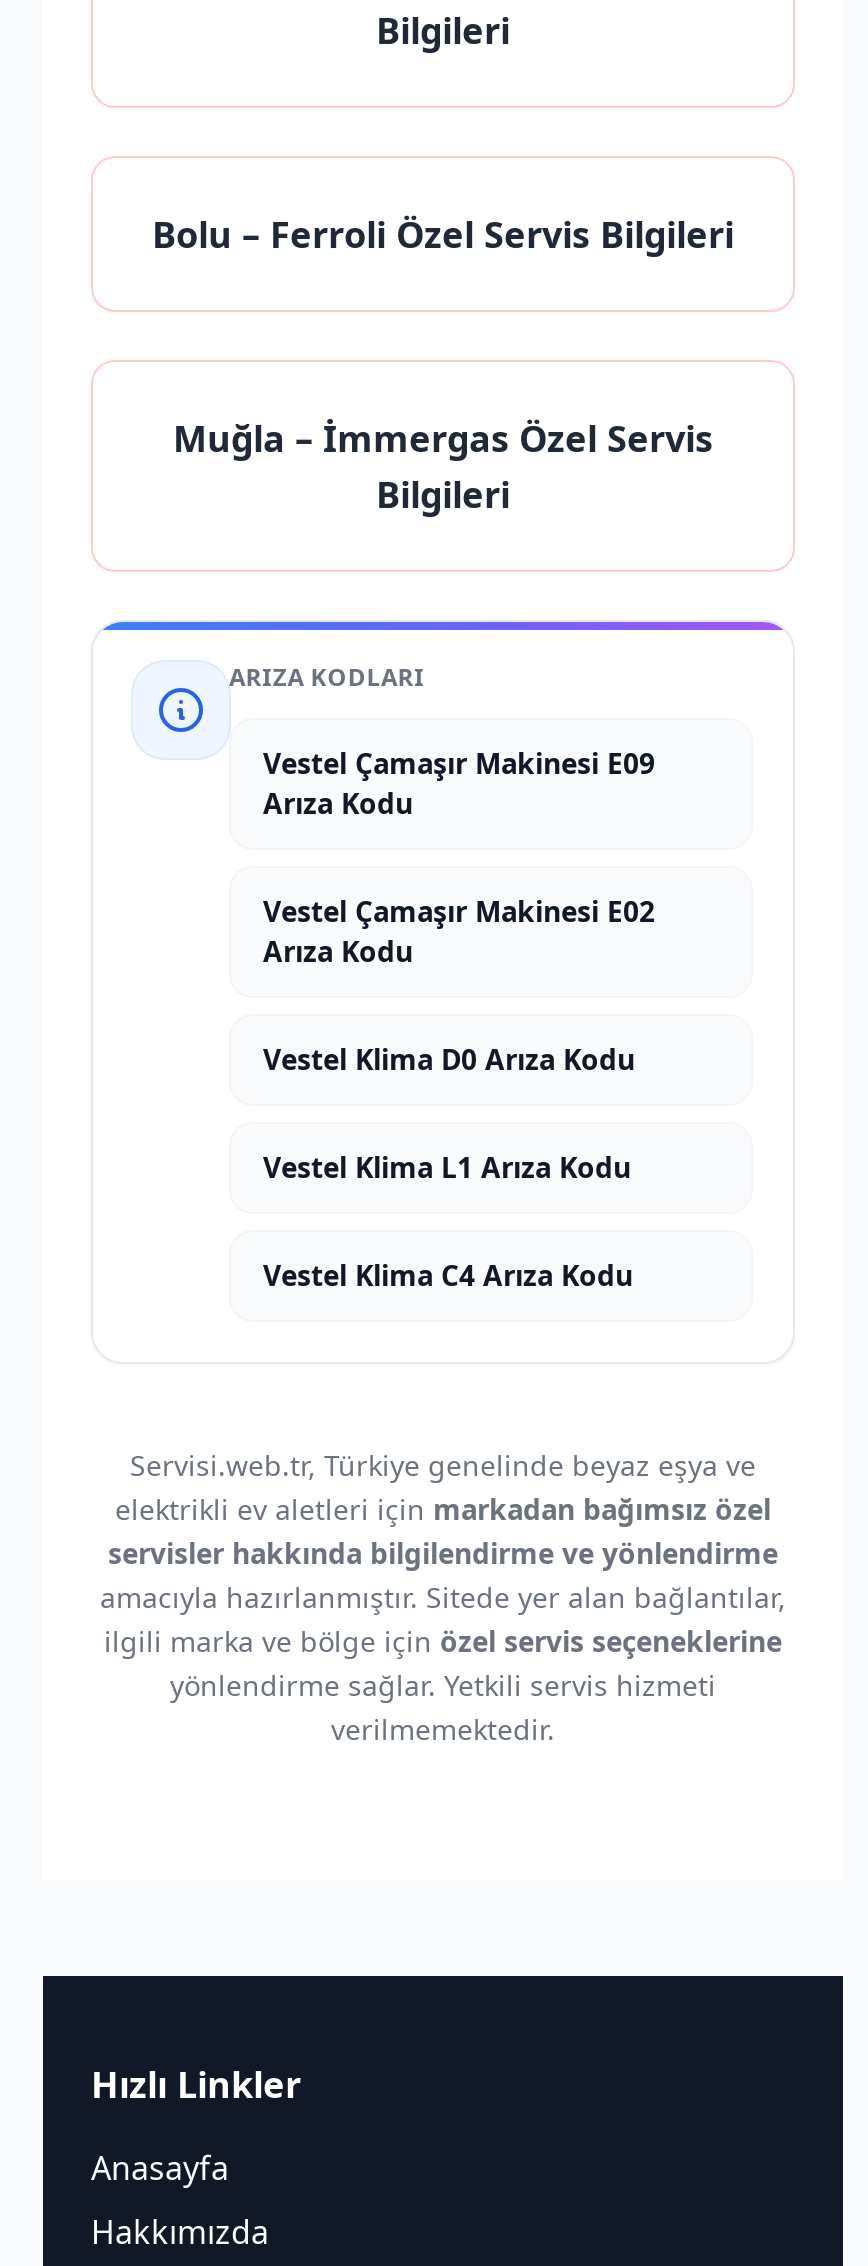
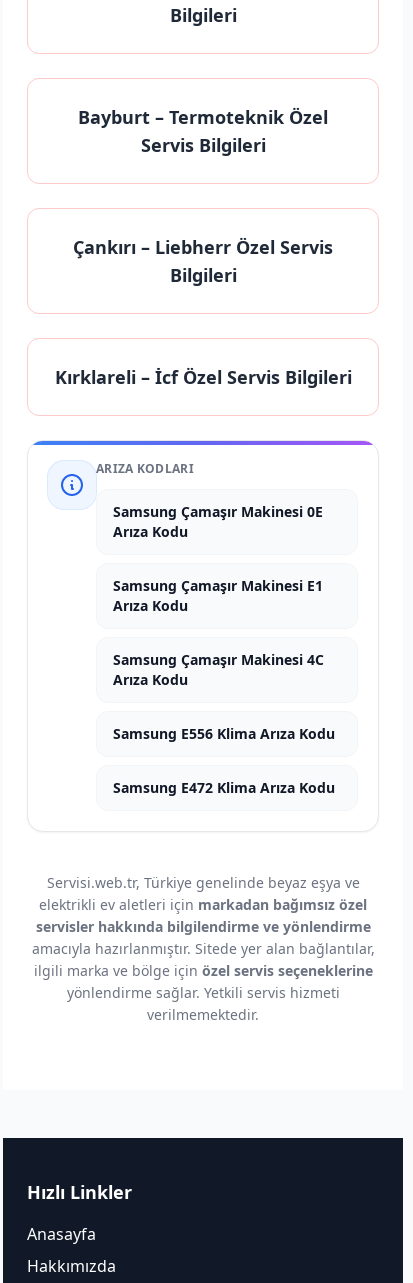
- Bolu – Ferroli Özel Servis Bilgileri
+ Bayburt – Termoteknik Özel
+ Servis Bilgileri

- Muğla – İmmergas Özel Servis
+ Çankırı – Liebherr Özel Servis

+ Kırklareli – İcf Özel Servis Bilgileri

- Vestel Çamaşır Makinesi E09
+ Samsung Çamaşır Makinesi 0E

- Vestel Çamaşır Makinesi E02
+ Samsung Çamaşır Makinesi E1

- Vestel Klima D0 Arıza Kodu
+ Samsung Çamaşır Makinesi 4C
+ Arıza Kodu

- Vestel Klima L1 Arıza Kodu
+ Samsung E556 Klima Arıza Kodu

- Vestel Klima C4 Arıza Kodu
+ Samsung E472 Klima Arıza Kodu
